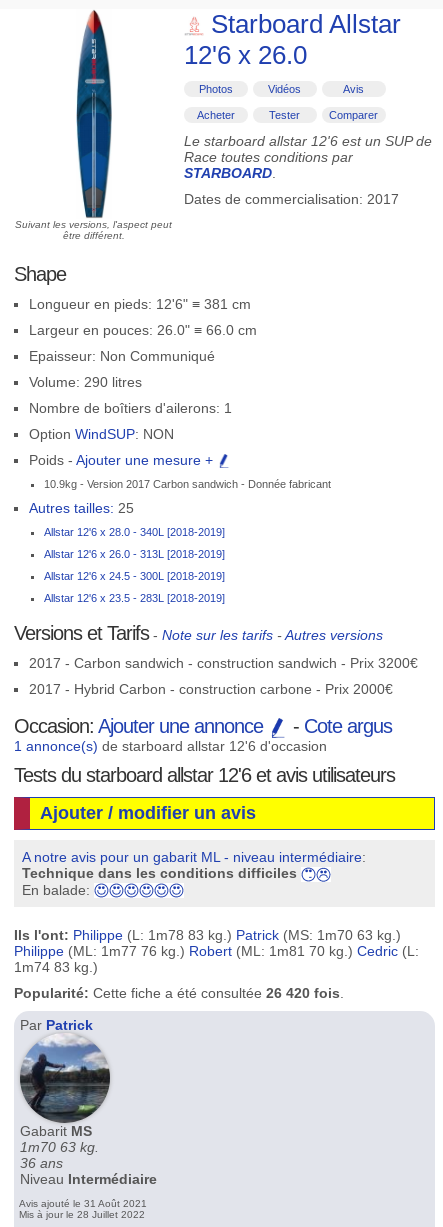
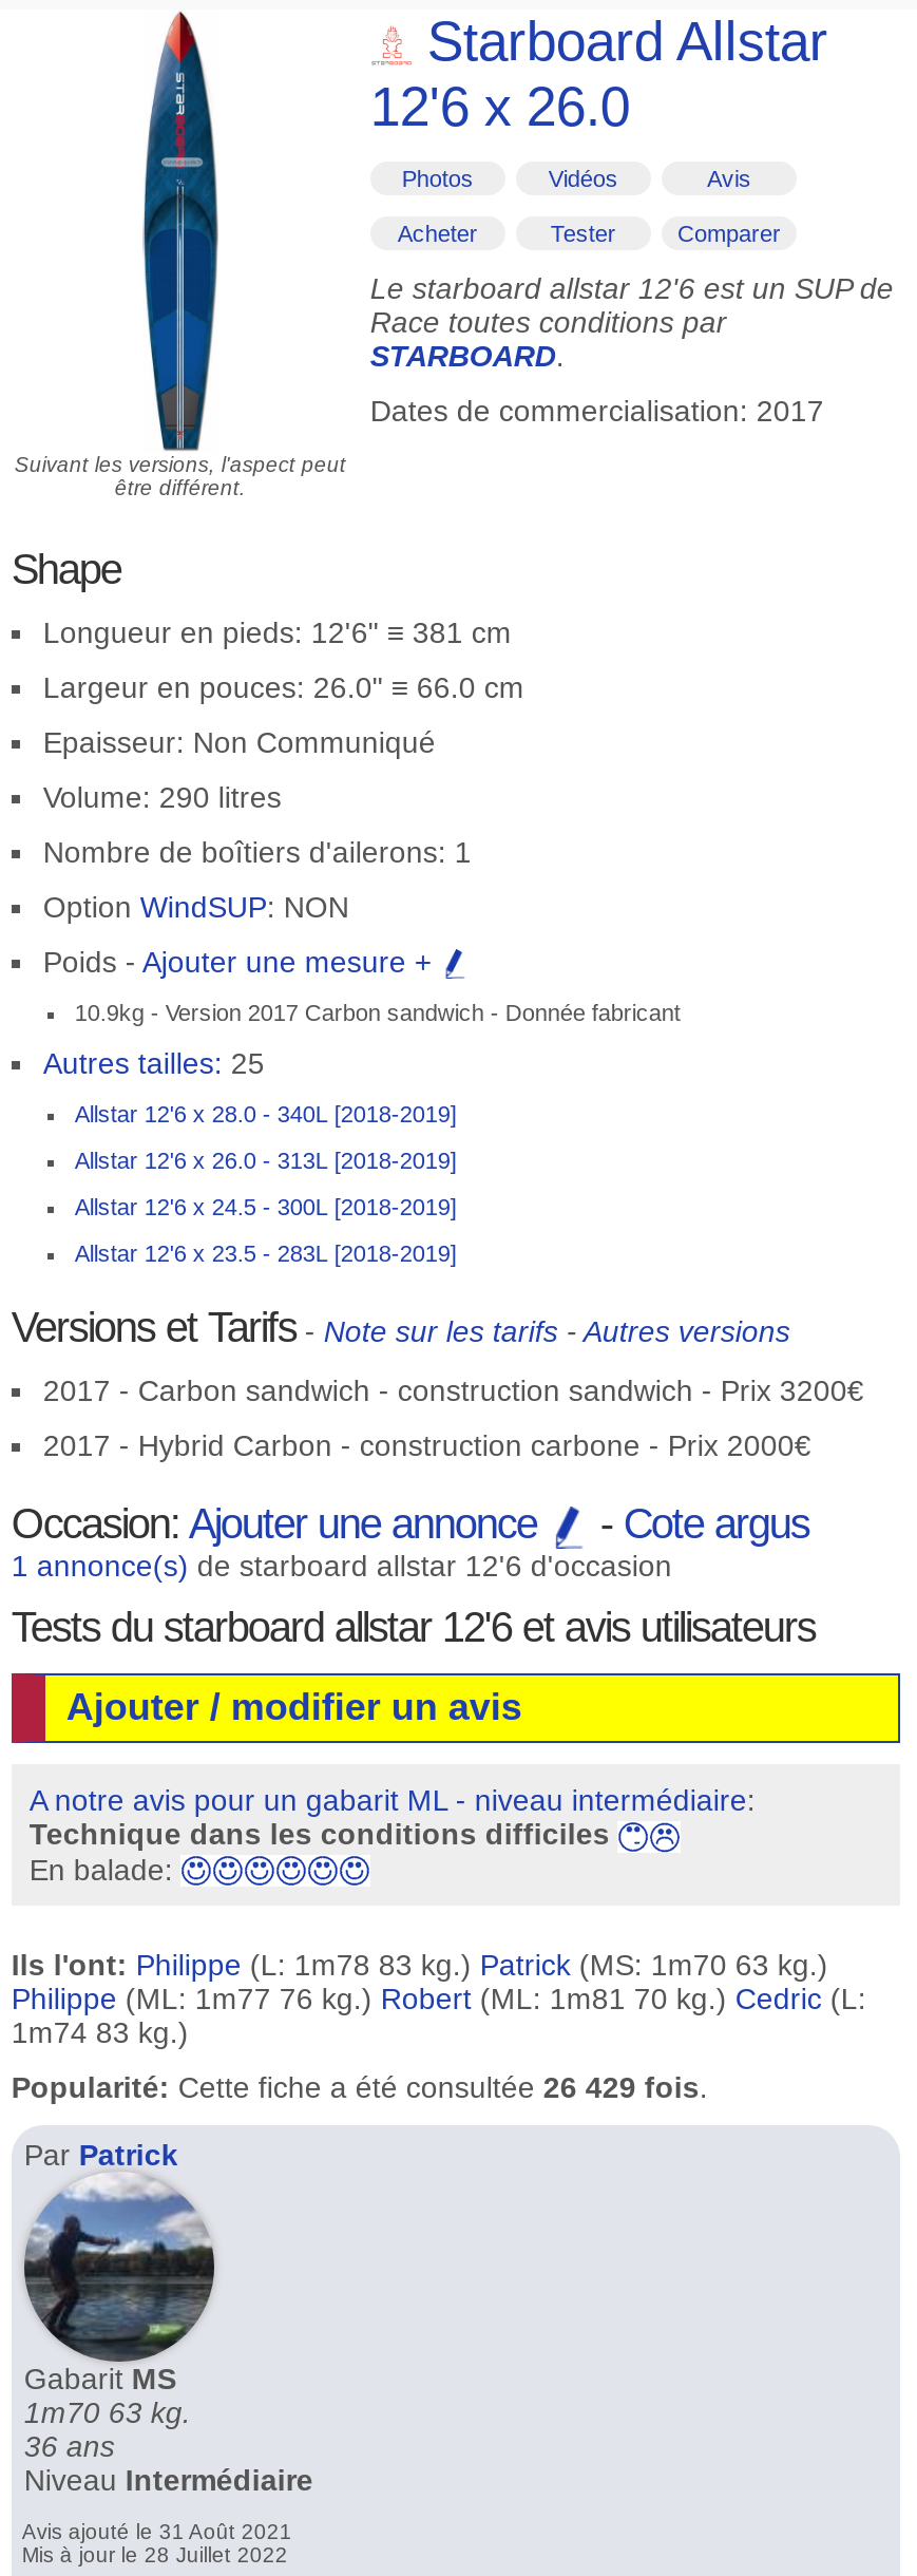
- Popularité: Cette fiche a été consultée 26 420 fois.
+ Popularité: Cette fiche a été consultée 26 429 fois.
